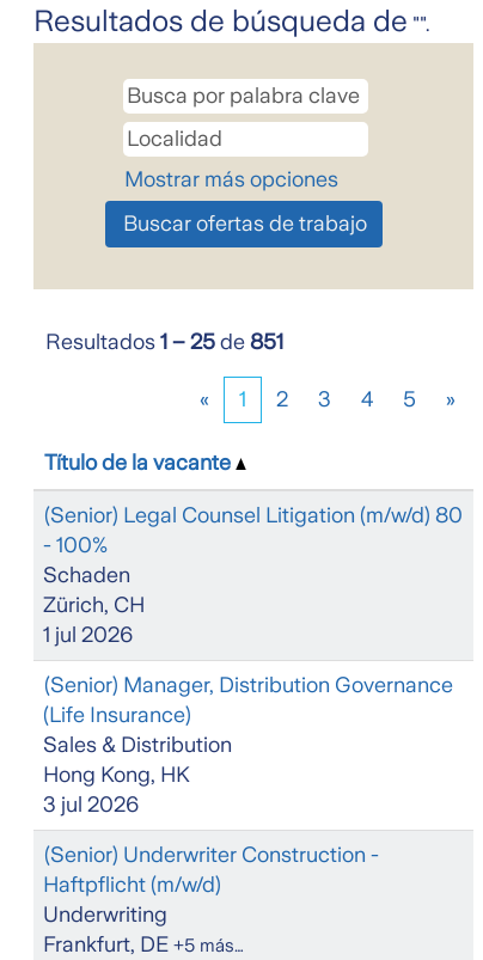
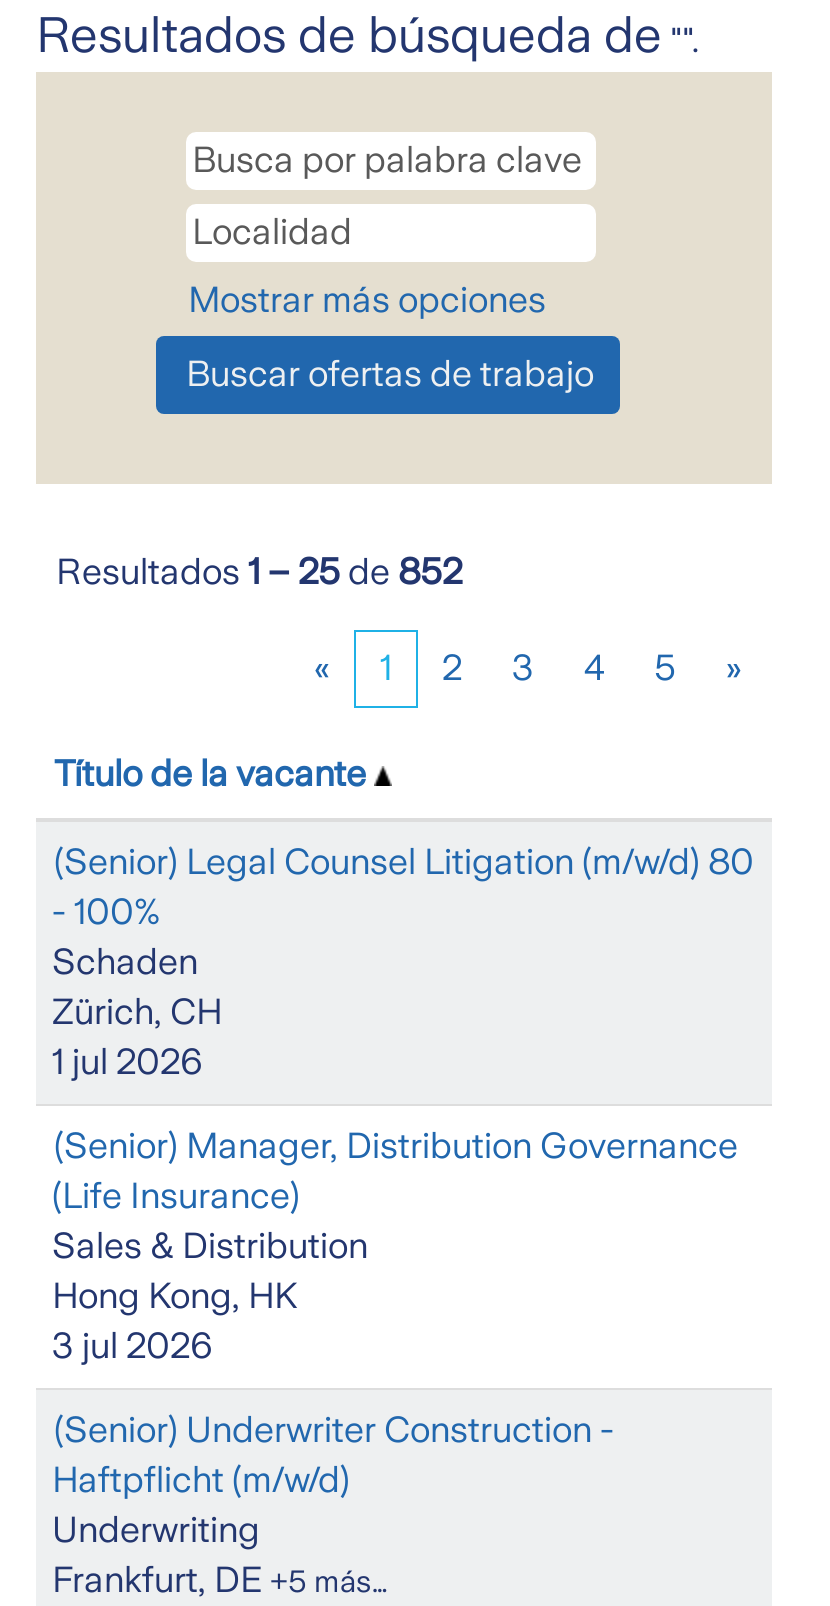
- Resultados 1 – 25 de 851
+ Resultados 1 – 25 de 852
